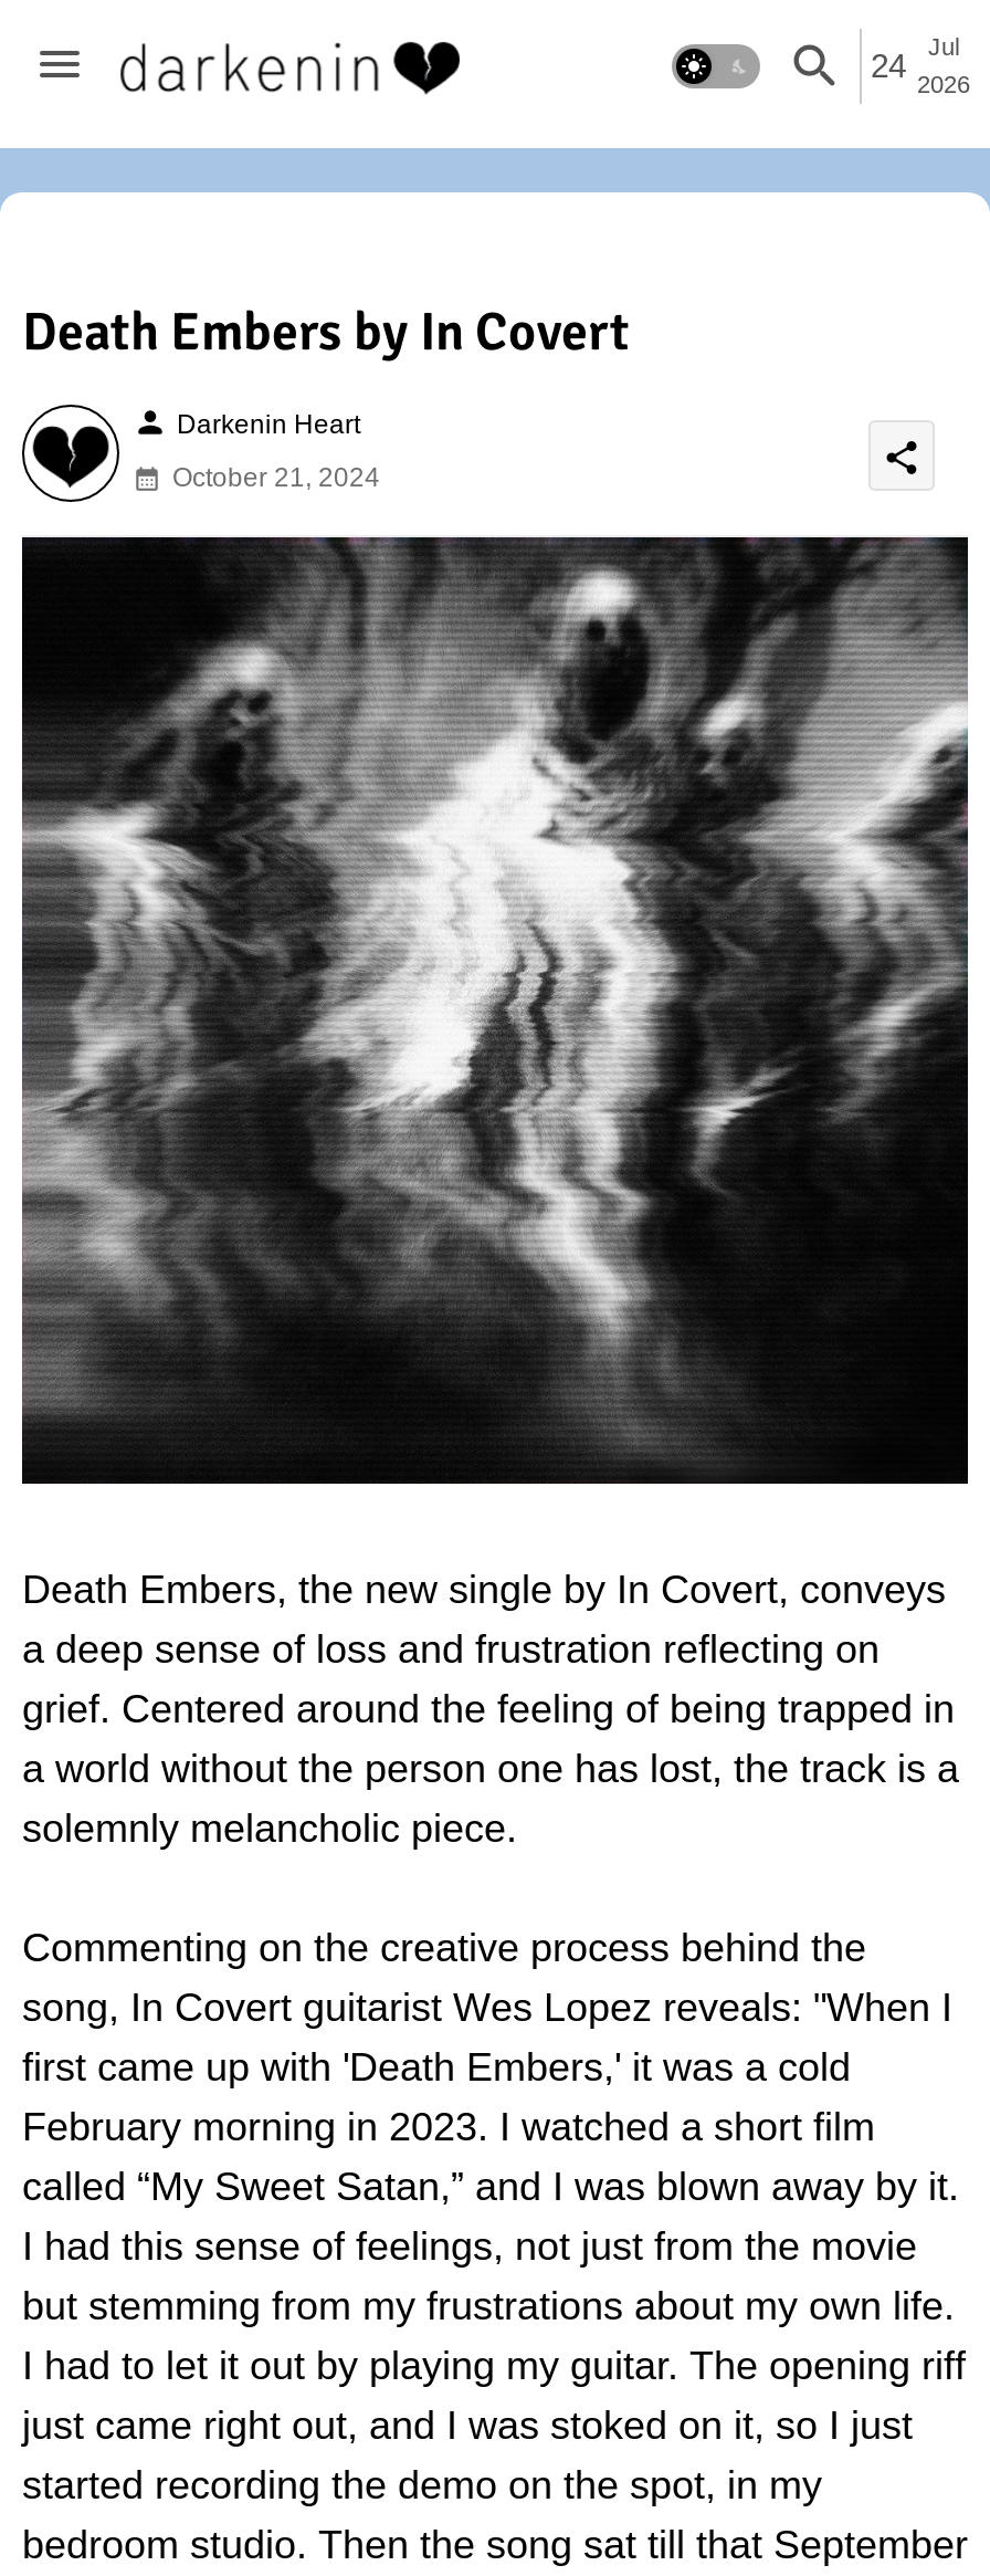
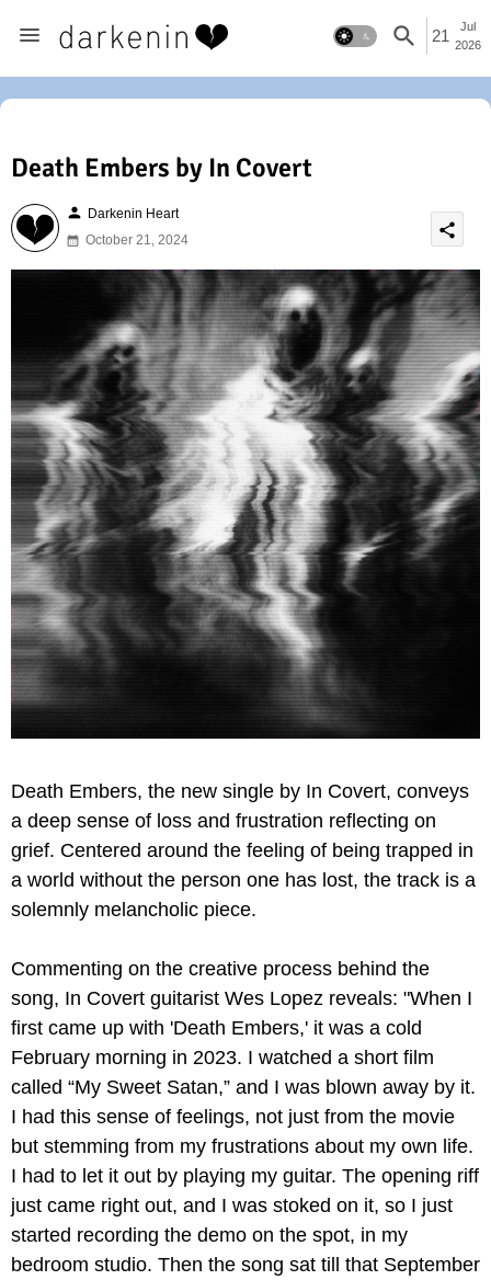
- 24 2026
+ 21 2026
